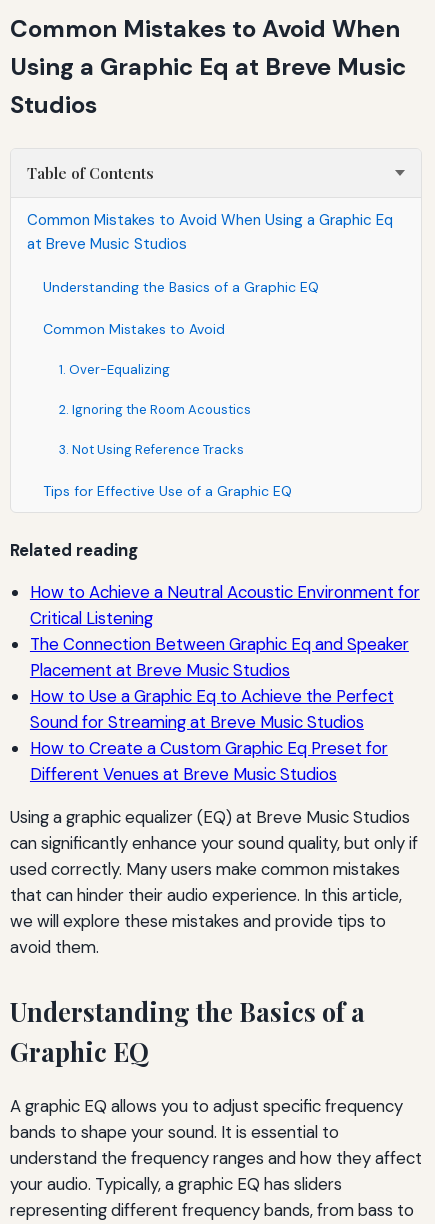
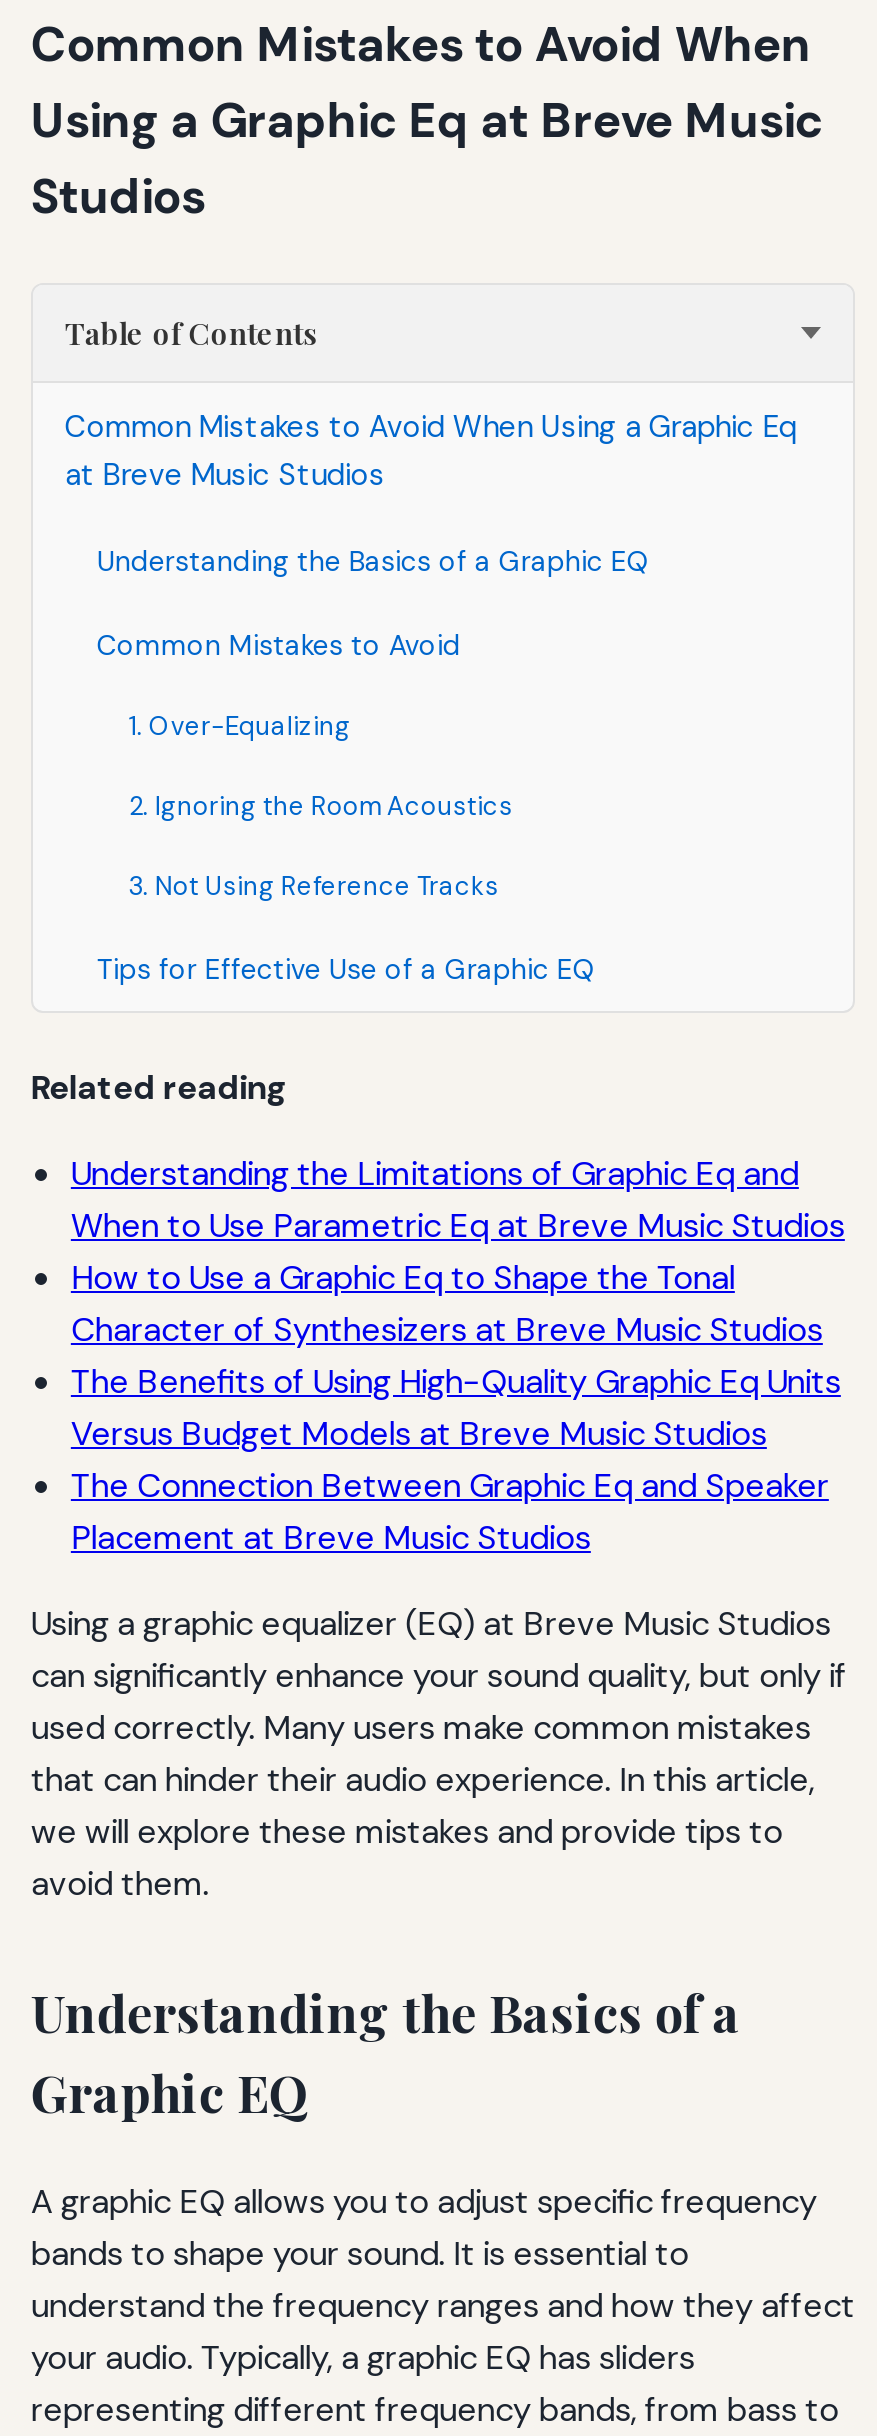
- How to Achieve a Neutral Acoustic Environment for
- Critical Listening
+ Understanding the Limitations of Graphic Eq and
+ When to Use Parametric Eq at Breve Music Studios
+ How to Use a Graphic Eq to Shape the Tonal
+ Character of Synthesizers at Breve Music Studios
+ The Benefits of Using High-Quality Graphic Eq Units
+ Versus Budget Models at Breve Music Studios

moved down: The Connection Between Graphic Eq and Speaker | Placement at Breve Music Studios

- How to Use a Graphic Eq to Achieve the Perfect
- Sound for Streaming at Breve Music Studios
- How to Create a Custom Graphic Eq Preset for
- Different Venues at Breve Music Studios
